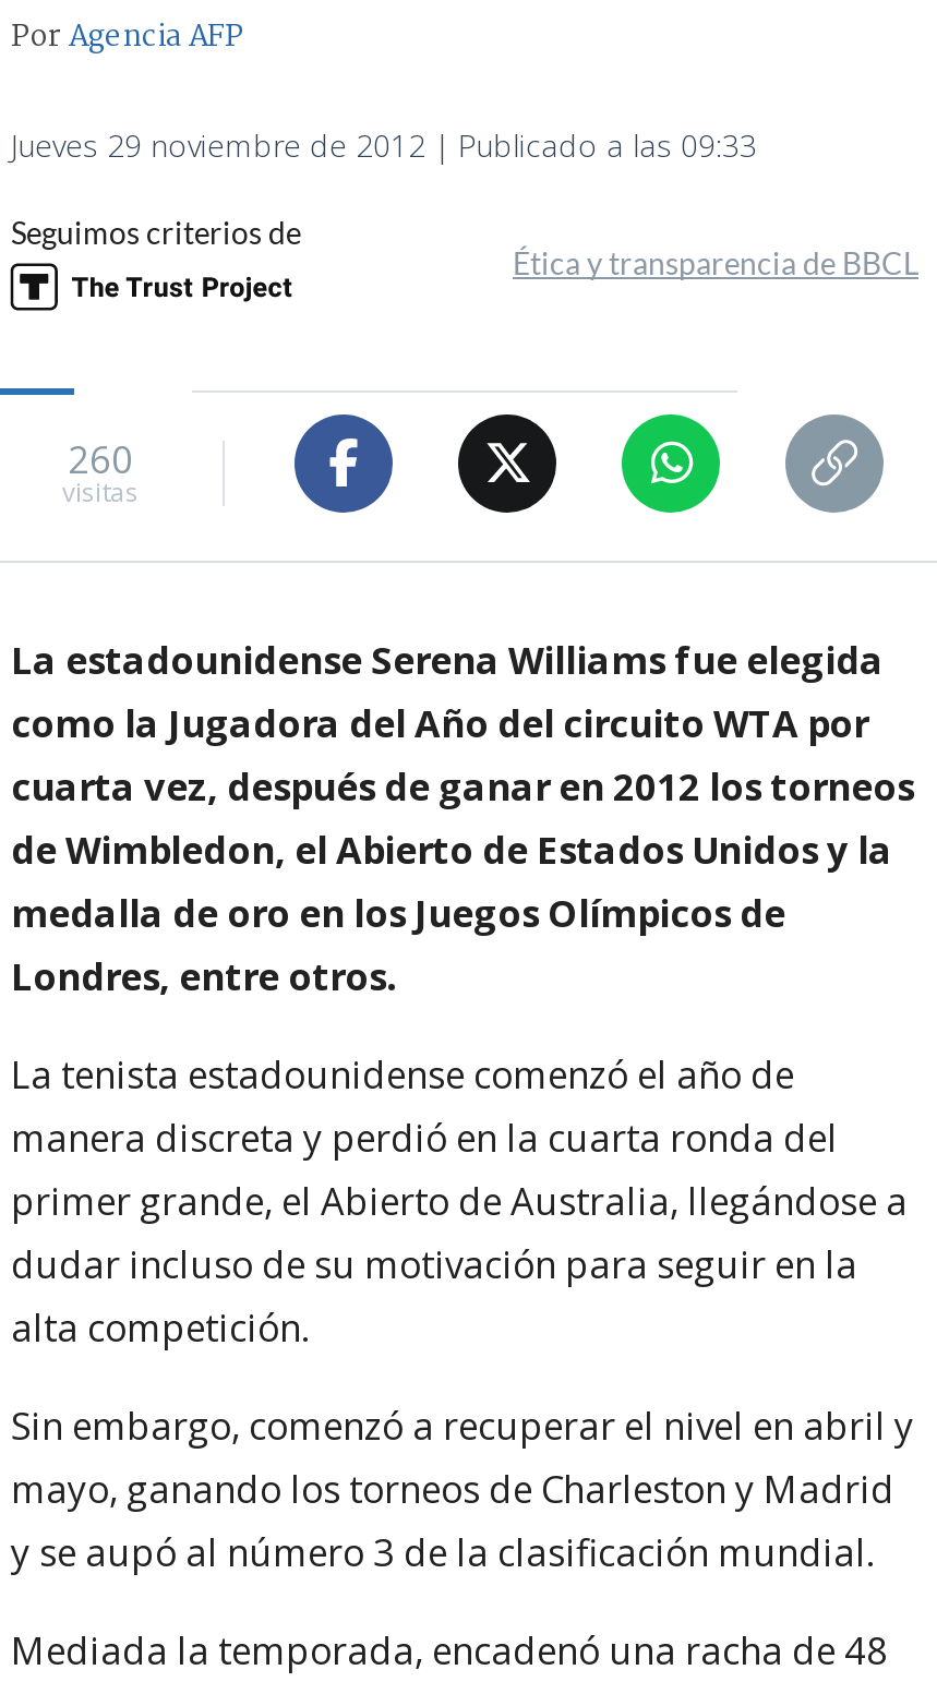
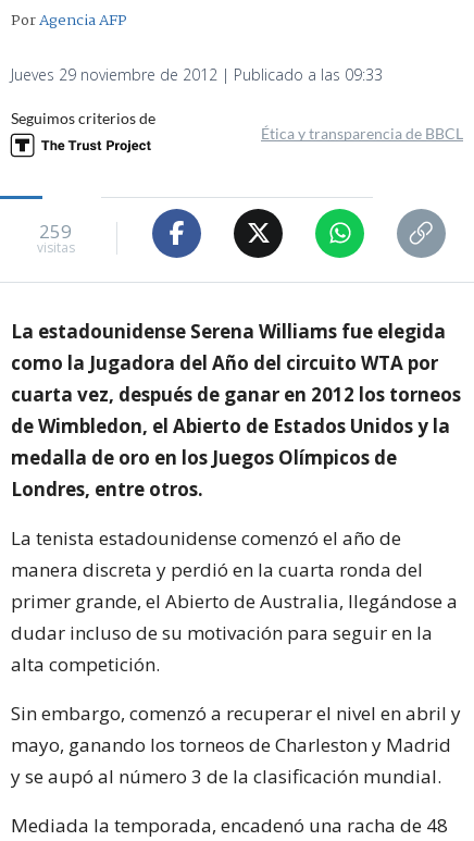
- 260
+ 259
